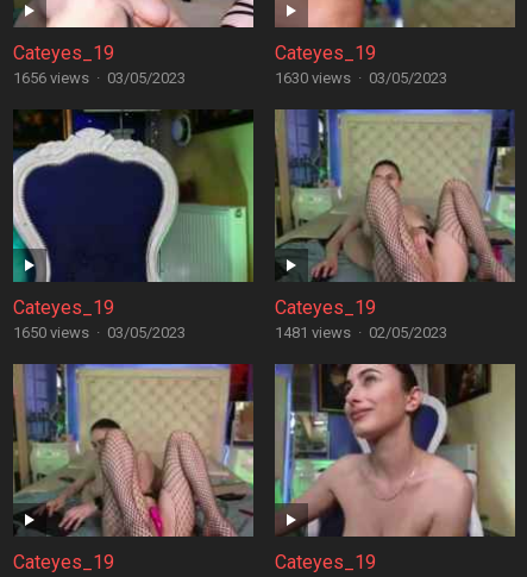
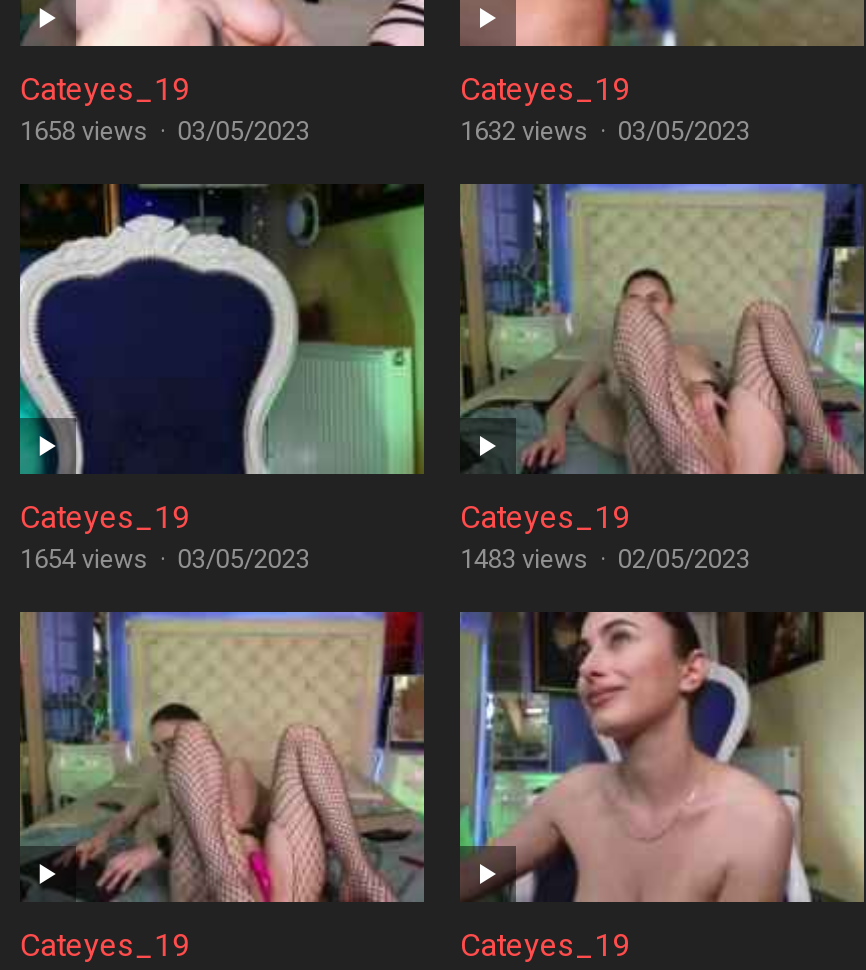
- 1656 views · 03/05/2023
+ 1658 views · 03/05/2023

- 1630 views · 03/05/2023
+ 1632 views · 03/05/2023

- 1650 views · 03/05/2023
+ 1654 views · 03/05/2023

- 1481 views · 02/05/2023
+ 1483 views · 02/05/2023
